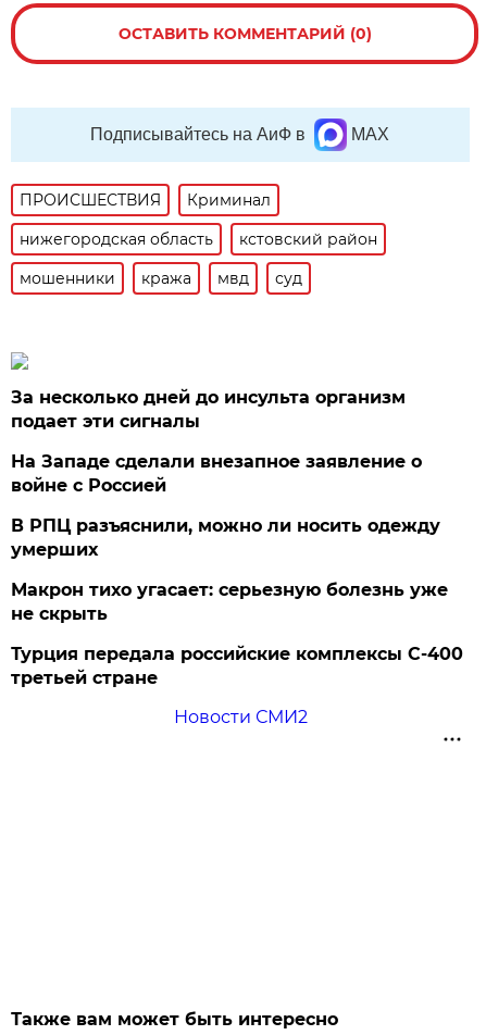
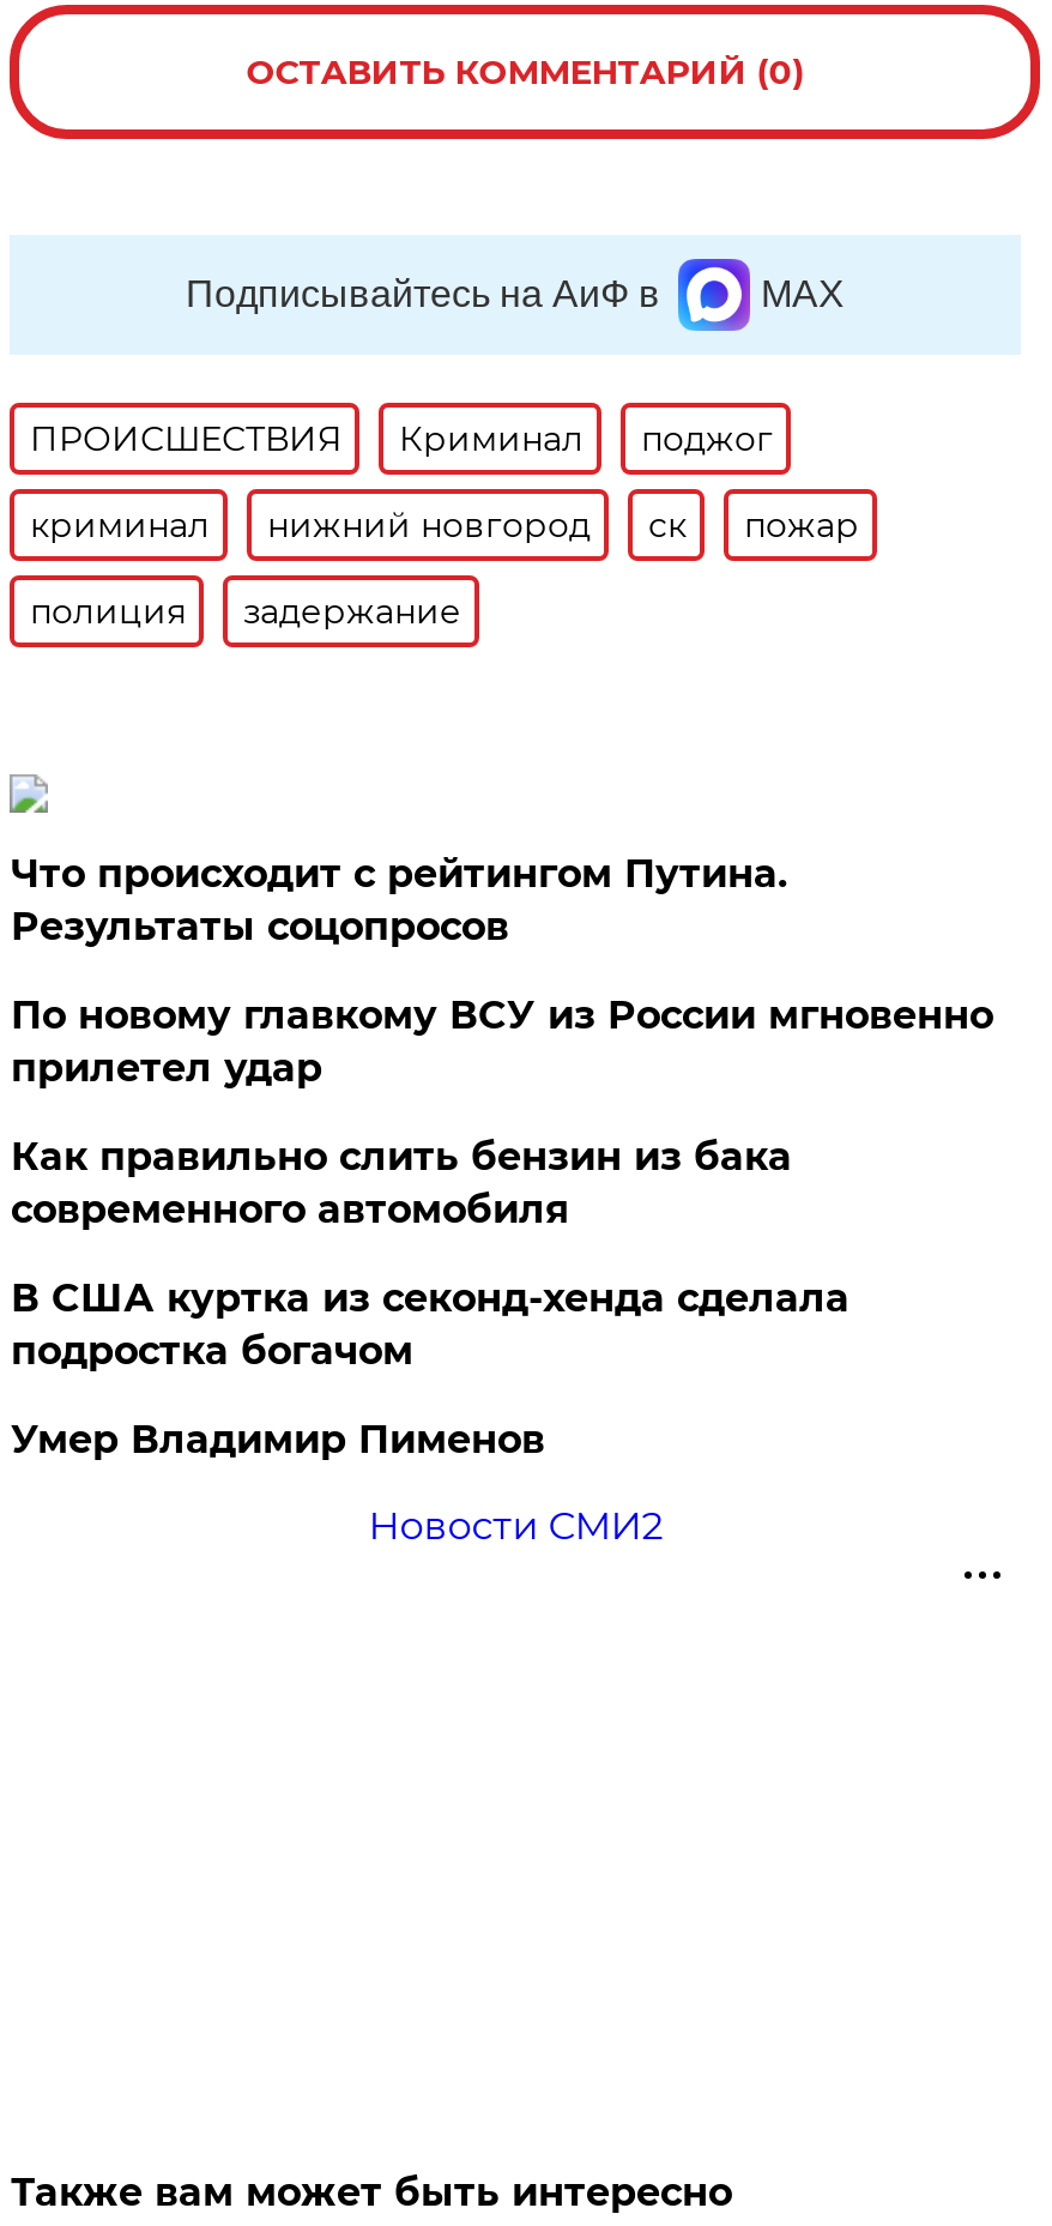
- нижегородская область
- кстовский район
- мошенники
- кража
- мвд
- суд
+ поджог
+ криминал
+ нижний новгород
+ ск
+ пожар
+ полиция
+ задержание

- За несколько дней до инсульта организм
- подает эти сигналы
- На Западе сделали внезапное заявление о
- войне с Россией
- В РПЦ разъяснили, можно ли носить одежду
- умерших
- Макрон тихо угасает: серьезную болезнь уже
- не скрыть
- Турция передала российские комплексы С-400
- третьей стране
+ Что происходит с рейтингом Путина.
+ Результаты соцопросов
+ По новому главкому ВСУ из России мгновенно
+ прилетел удар
+ Как правильно слить бензин из бака
+ современного автомобиля
+ В США куртка из секонд-хенда сделала
+ подростка богачом
+ Умер Владимир Пименов
